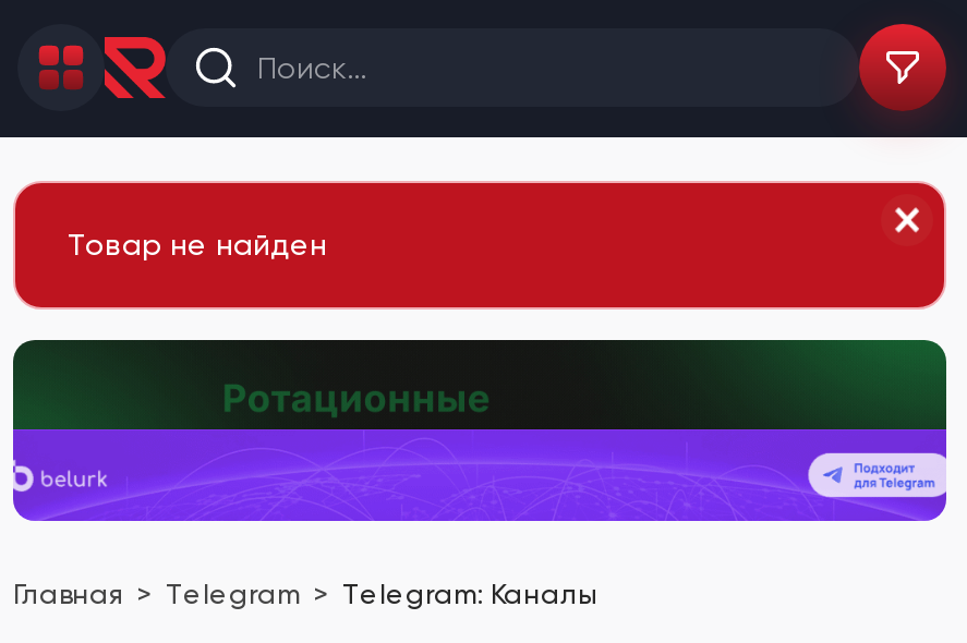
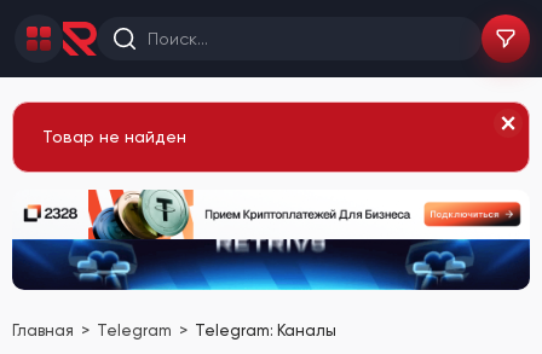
- [image]
+ [image]
